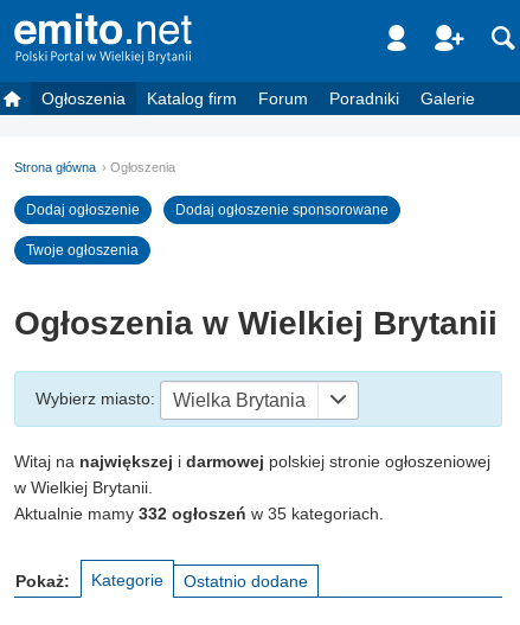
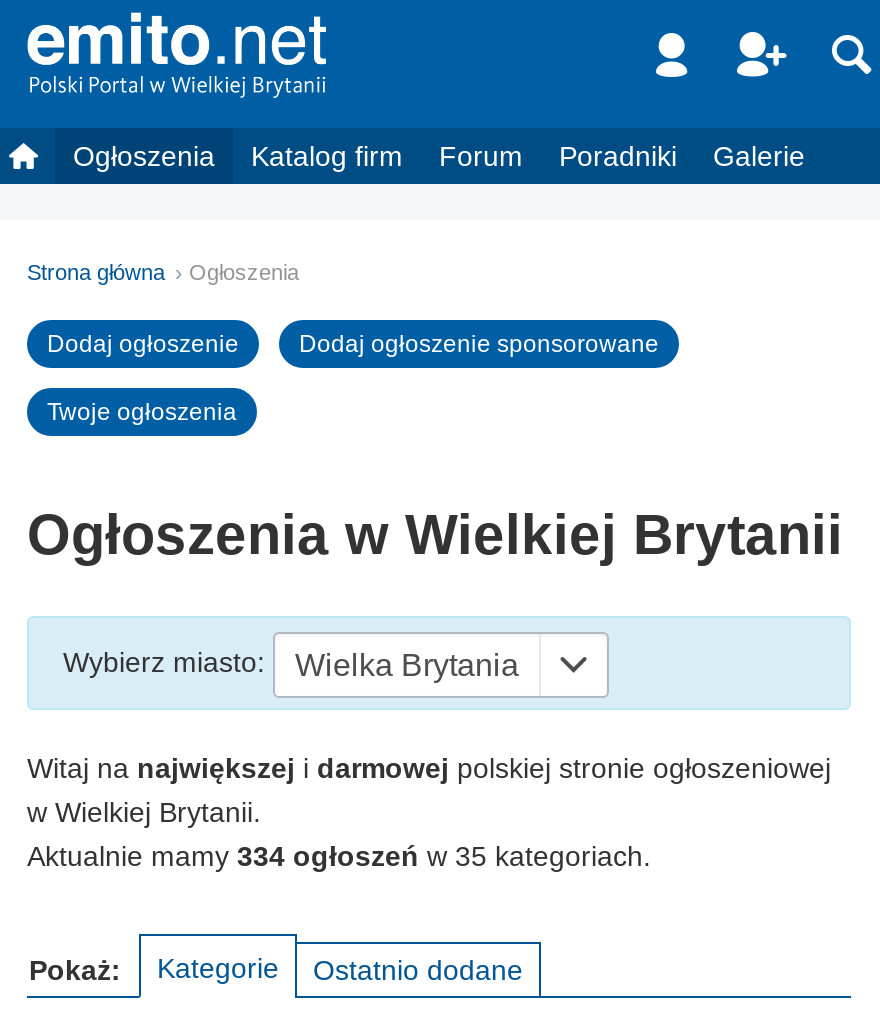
- Aktualnie mamy 332 ogłoszeń w 35 kategoriach.
+ Aktualnie mamy 334 ogłoszeń w 35 kategoriach.
